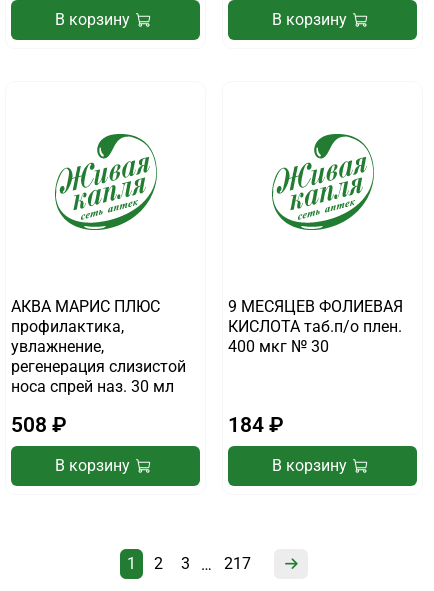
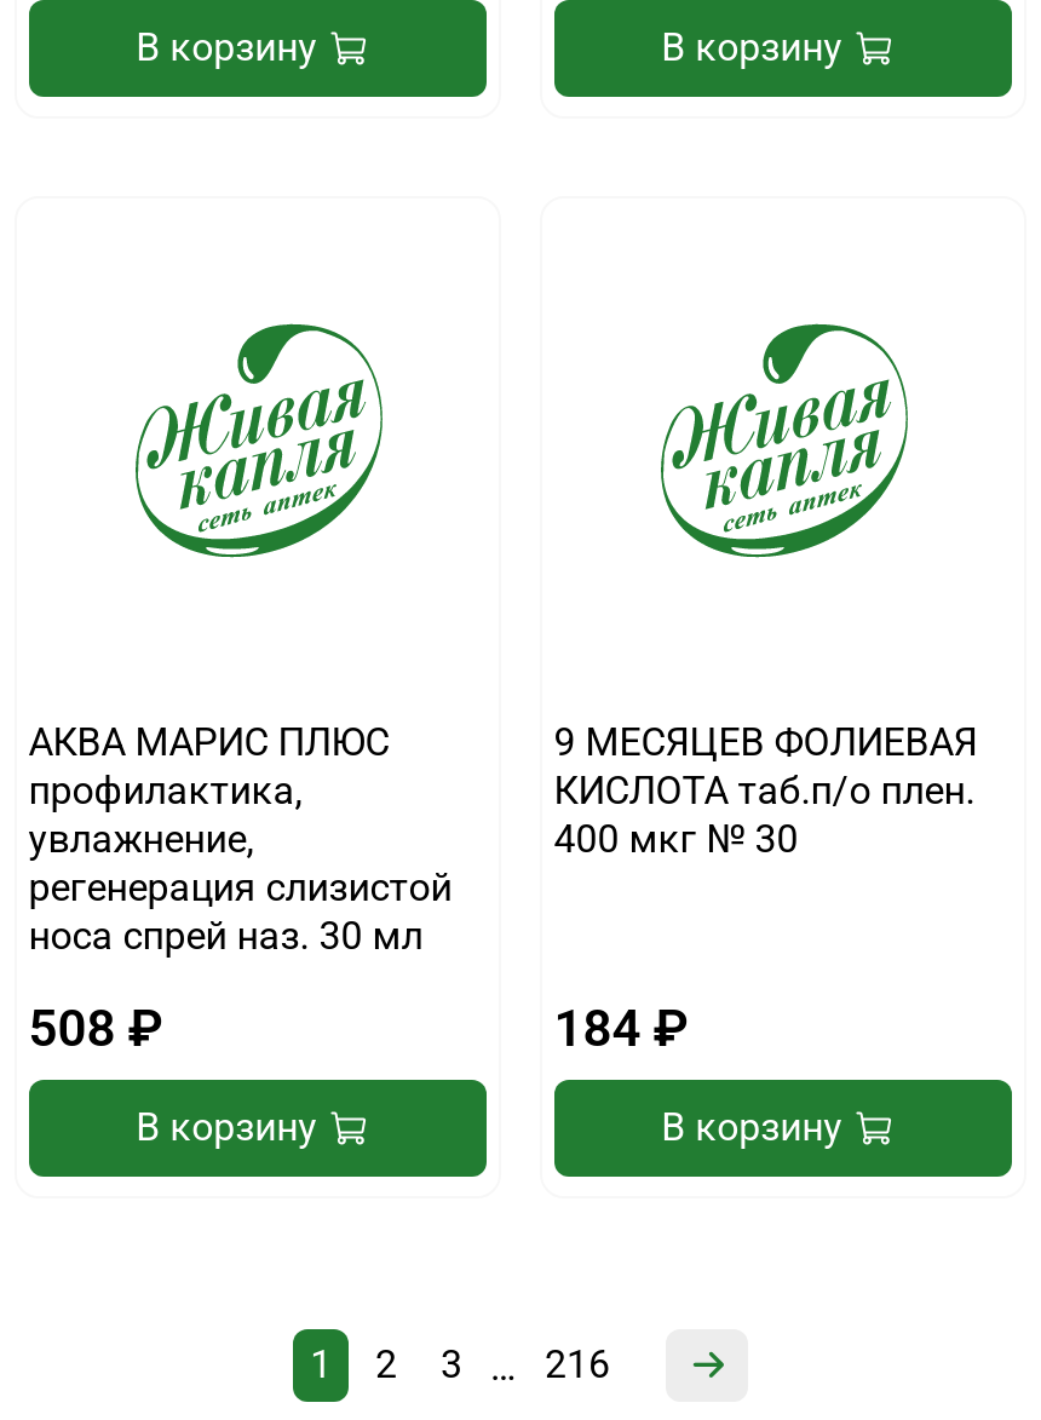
- 217
+ 216
